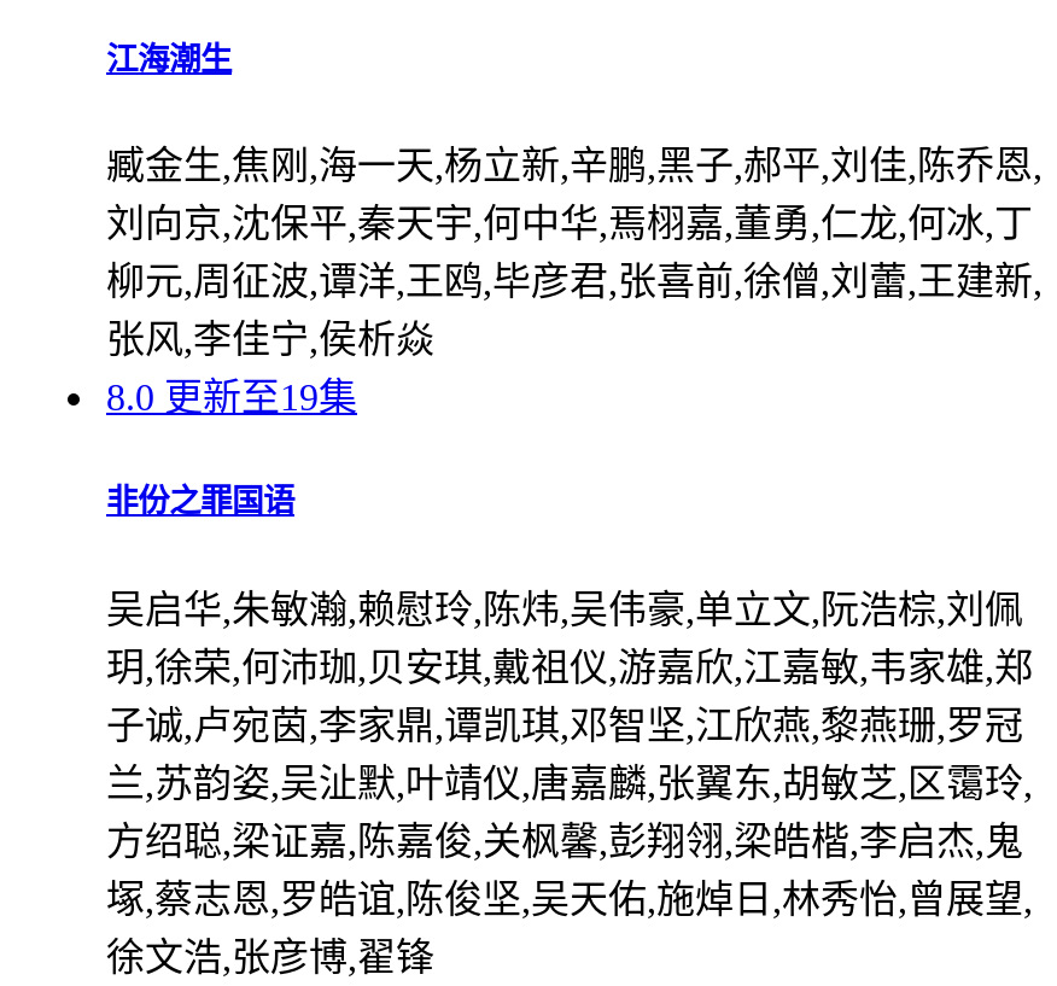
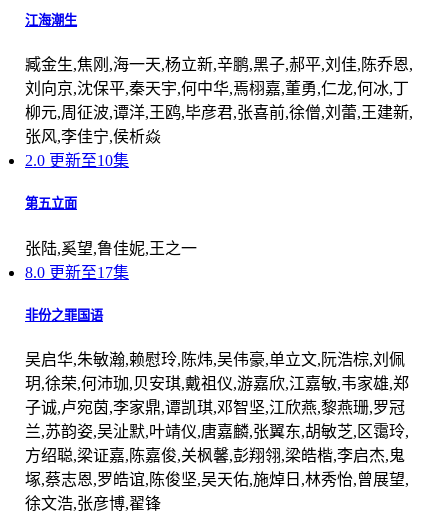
- 8.0 更新至19集
+ 2.0 更新至10集
+ 第五立面
+ 张陆,奚望,鲁佳妮,王之一
+ 8.0 更新至17集
